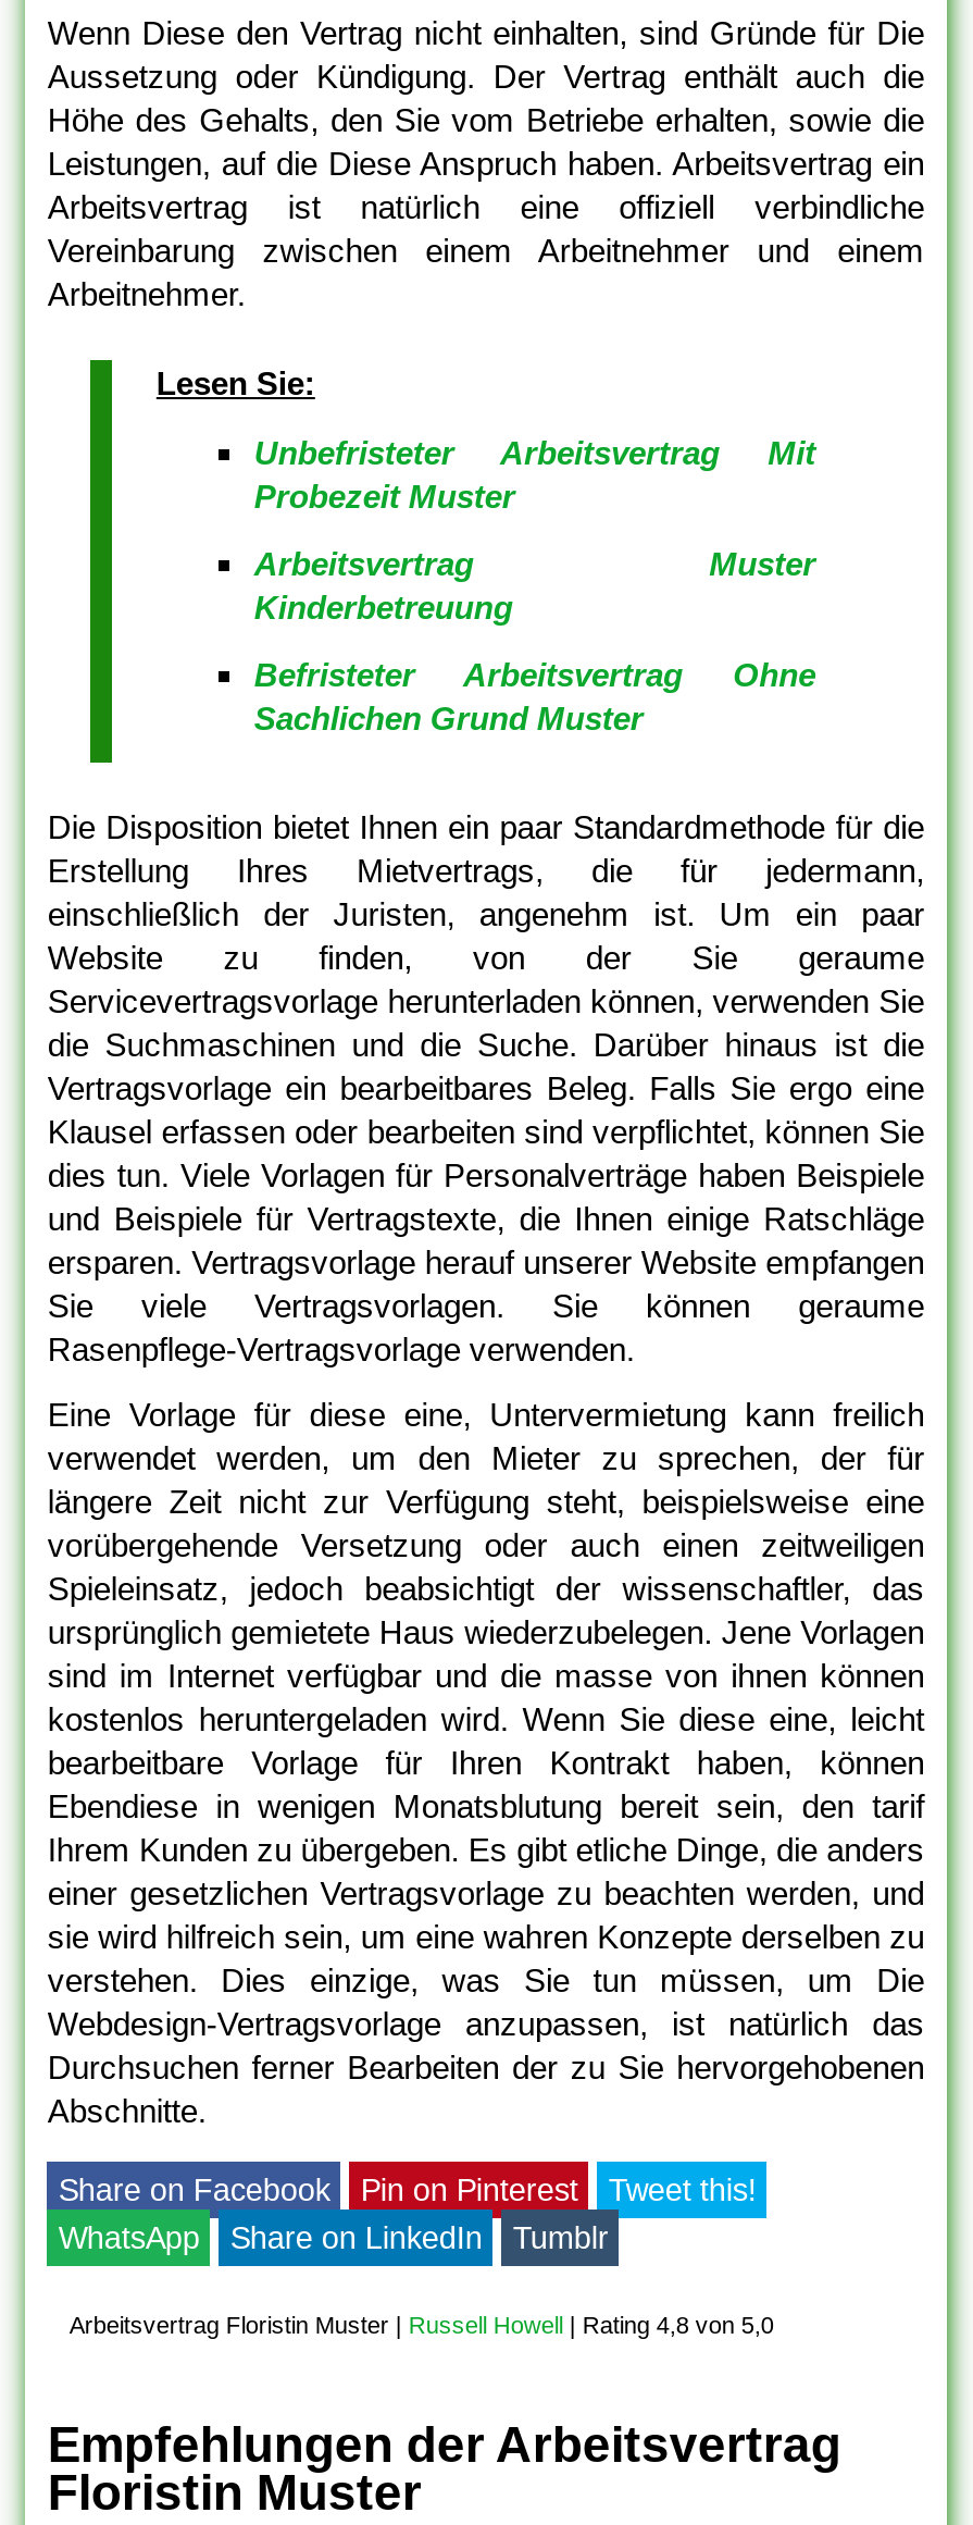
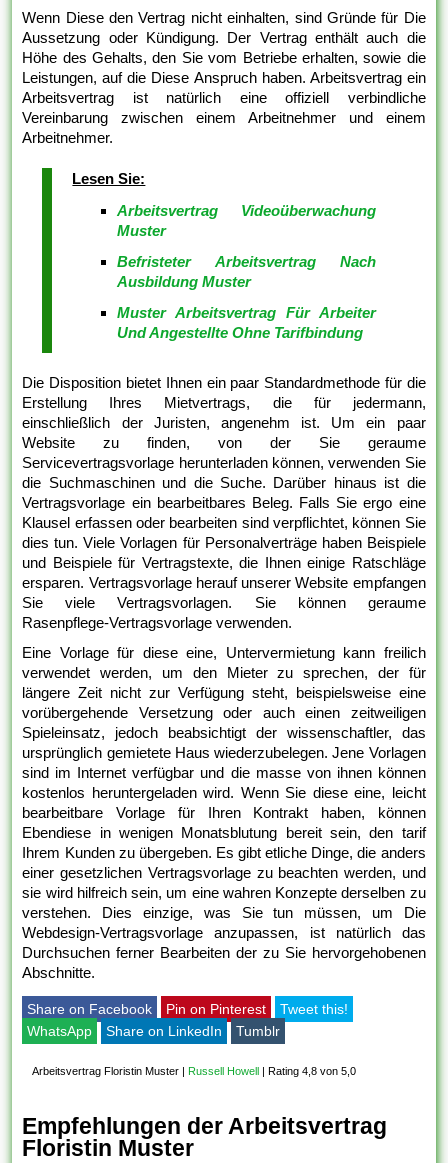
- Unbefristeter Arbeitsvertrag Mit
- Probezeit Muster
+ Arbeitsvertrag Videoüberwachung
+ Muster

- Arbeitsvertrag Muster
- Kinderbetreuung
+ Befristeter Arbeitsvertrag Nach
+ Ausbildung Muster

- Befristeter Arbeitsvertrag Ohne
- Sachlichen Grund Muster
+ Muster Arbeitsvertrag Für Arbeiter
+ Und Angestellte Ohne Tarifbindung
